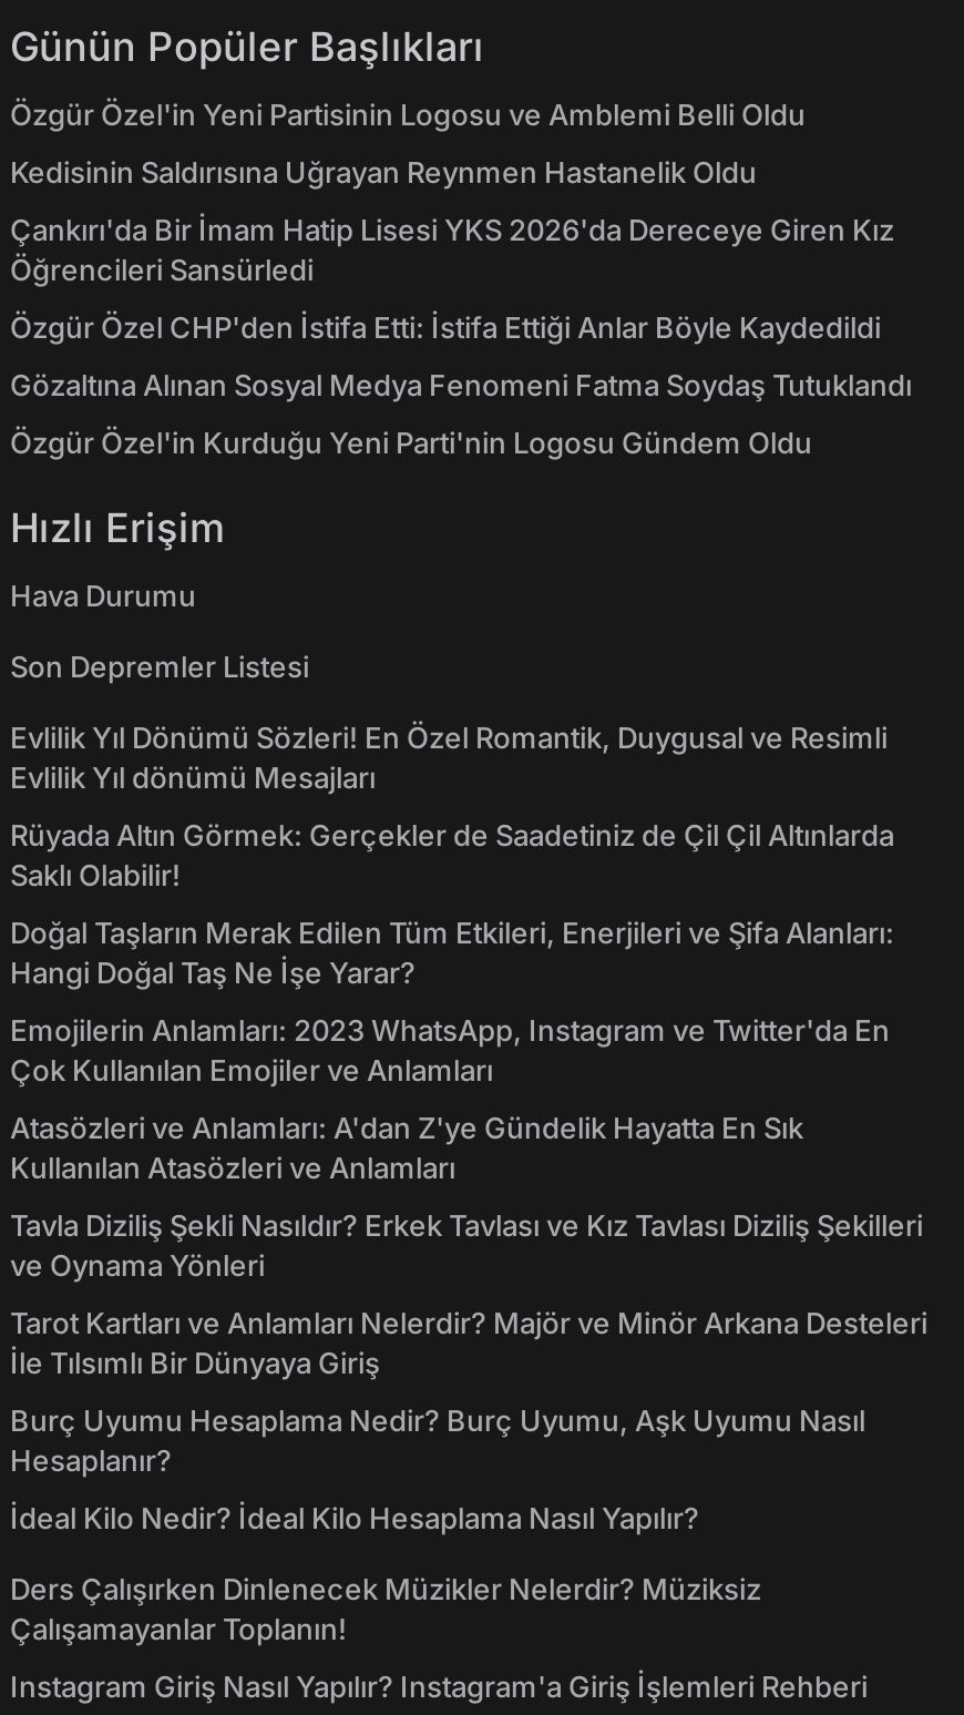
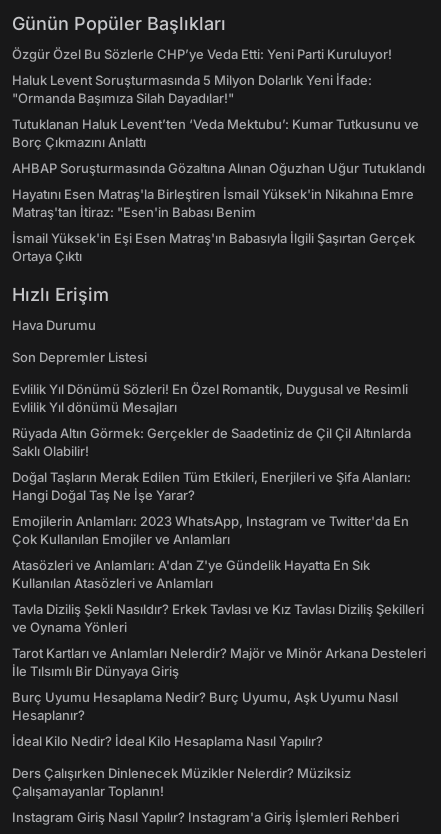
- Özgür Özel'in Yeni Partisinin Logosu ve Amblemi Belli Oldu
+ Özgür Özel Bu Sözlerle CHP’ye Veda Etti: Yeni Parti Kuruluyor!

- Kedisinin Saldırısına Uğrayan Reynmen Hastanelik Oldu
+ Haluk Levent Soruşturmasında 5 Milyon Dolarlık Yeni İfade:
+ "Ormanda Başımıza Silah Dayadılar!"

- Çankırı'da Bir İmam Hatip Lisesi YKS 2026'da Dereceye Giren Kız
- Öğrencileri Sansürledi
+ Tutuklanan Haluk Levent’ten ‘Veda Mektubu’: Kumar Tutkusunu ve
+ Borç Çıkmazını Anlattı

- Özgür Özel CHP'den İstifa Etti: İstifa Ettiği Anlar Böyle Kaydedildi
+ AHBAP Soruşturmasında Gözaltına Alınan Oğuzhan Uğur Tutuklandı

- Gözaltına Alınan Sosyal Medya Fenomeni Fatma Soydaş Tutuklandı
+ Hayatını Esen Matraş'la Birleştiren İsmail Yüksek'in Nikahına Emre
+ Matraş'tan İtiraz: "Esen'in Babası Benim

- Özgür Özel'in Kurduğu Yeni Parti'nin Logosu Gündem Oldu
+ İsmail Yüksek'in Eşi Esen Matraş'ın Babasıyla İlgili Şaşırtan Gerçek
+ Ortaya Çıktı
